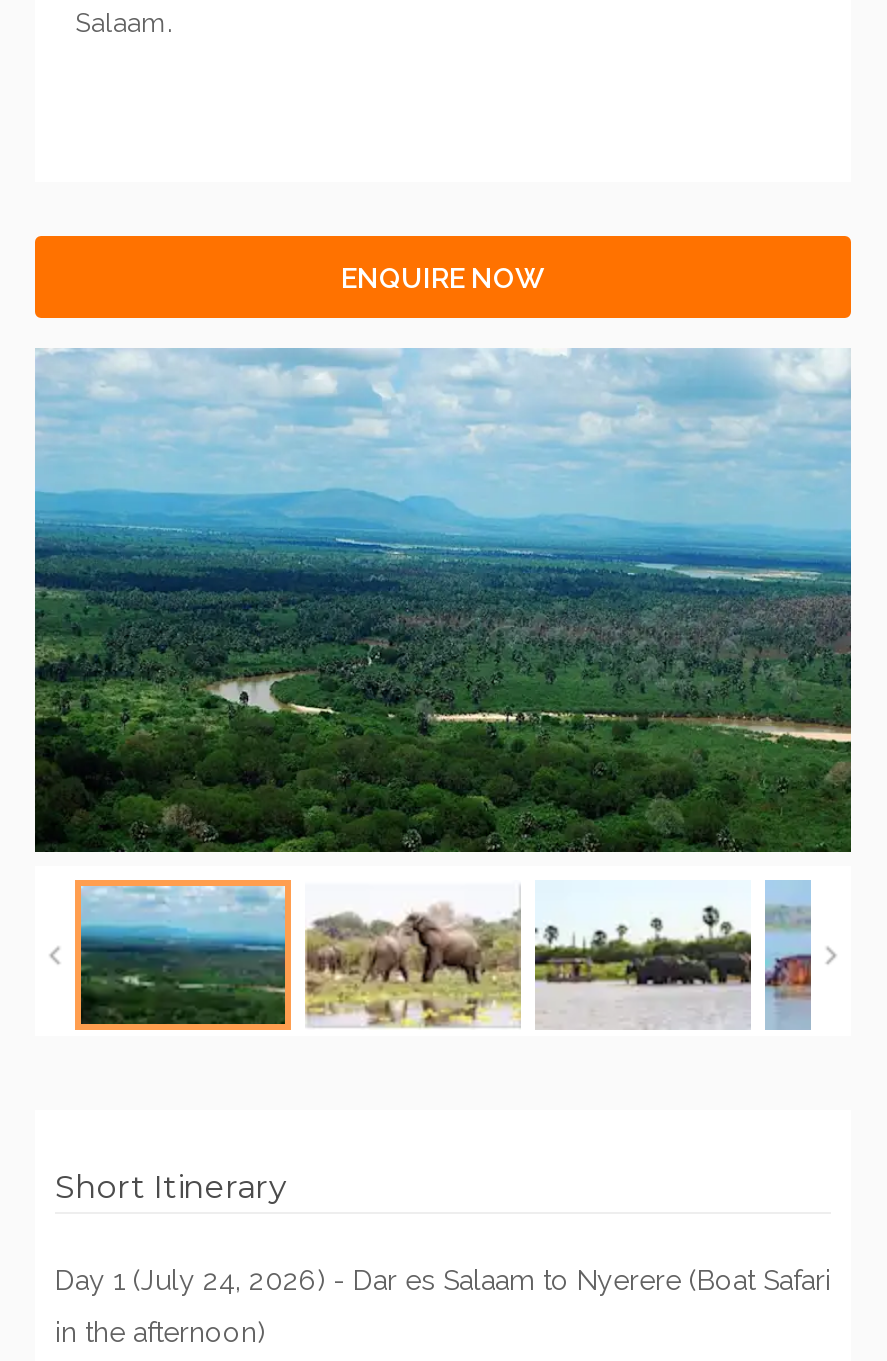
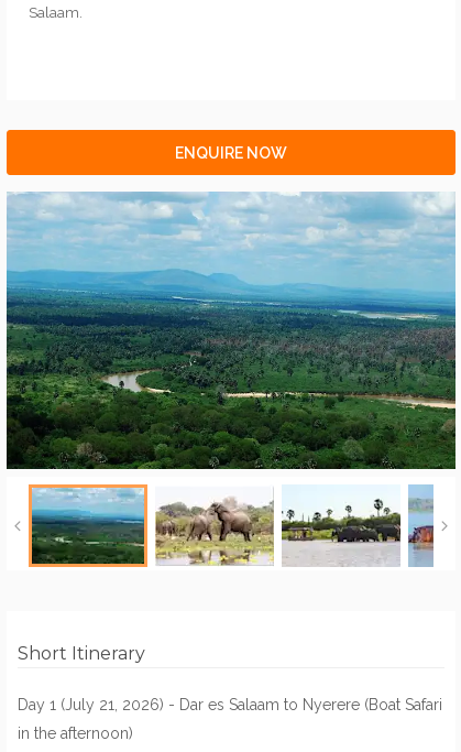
- Day 1 (July 24, 2026) - Dar es Salaam to Nyerere (Boat Safari
+ Day 1 (July 21, 2026) - Dar es Salaam to Nyerere (Boat Safari
